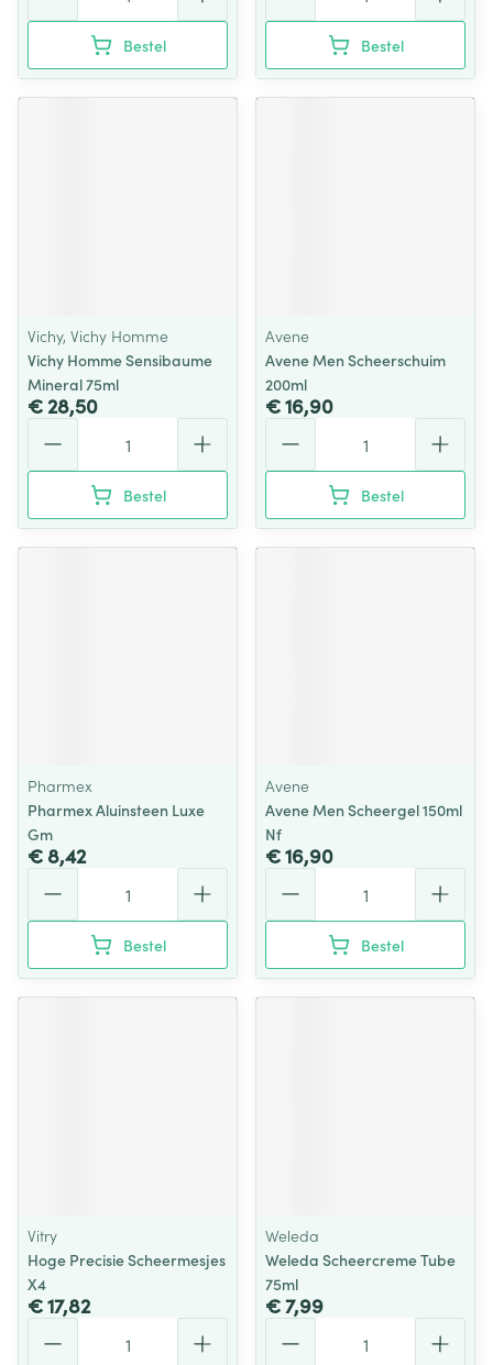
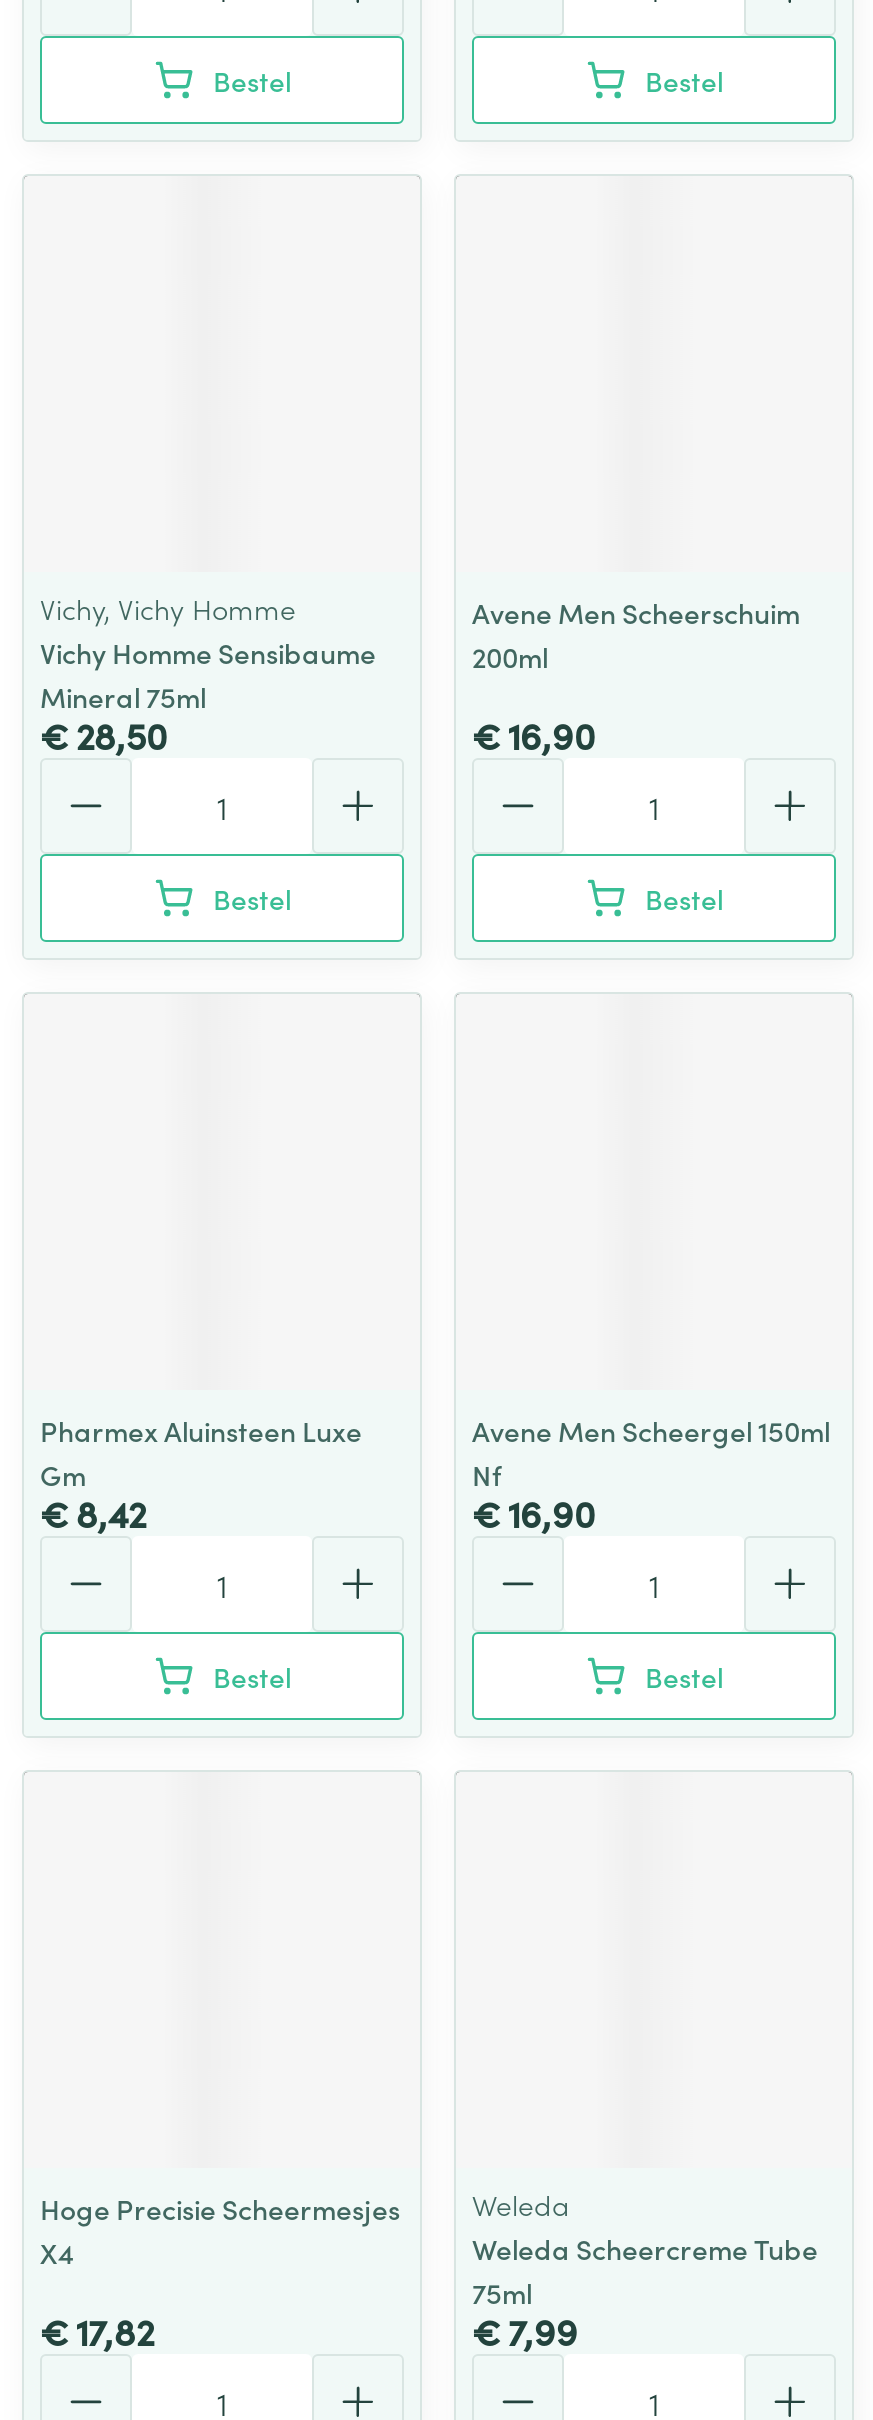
- Avene

- Pharmex

- Avene

- Vitry

moved up: Hoge Precisie Scheermesjes | X4
